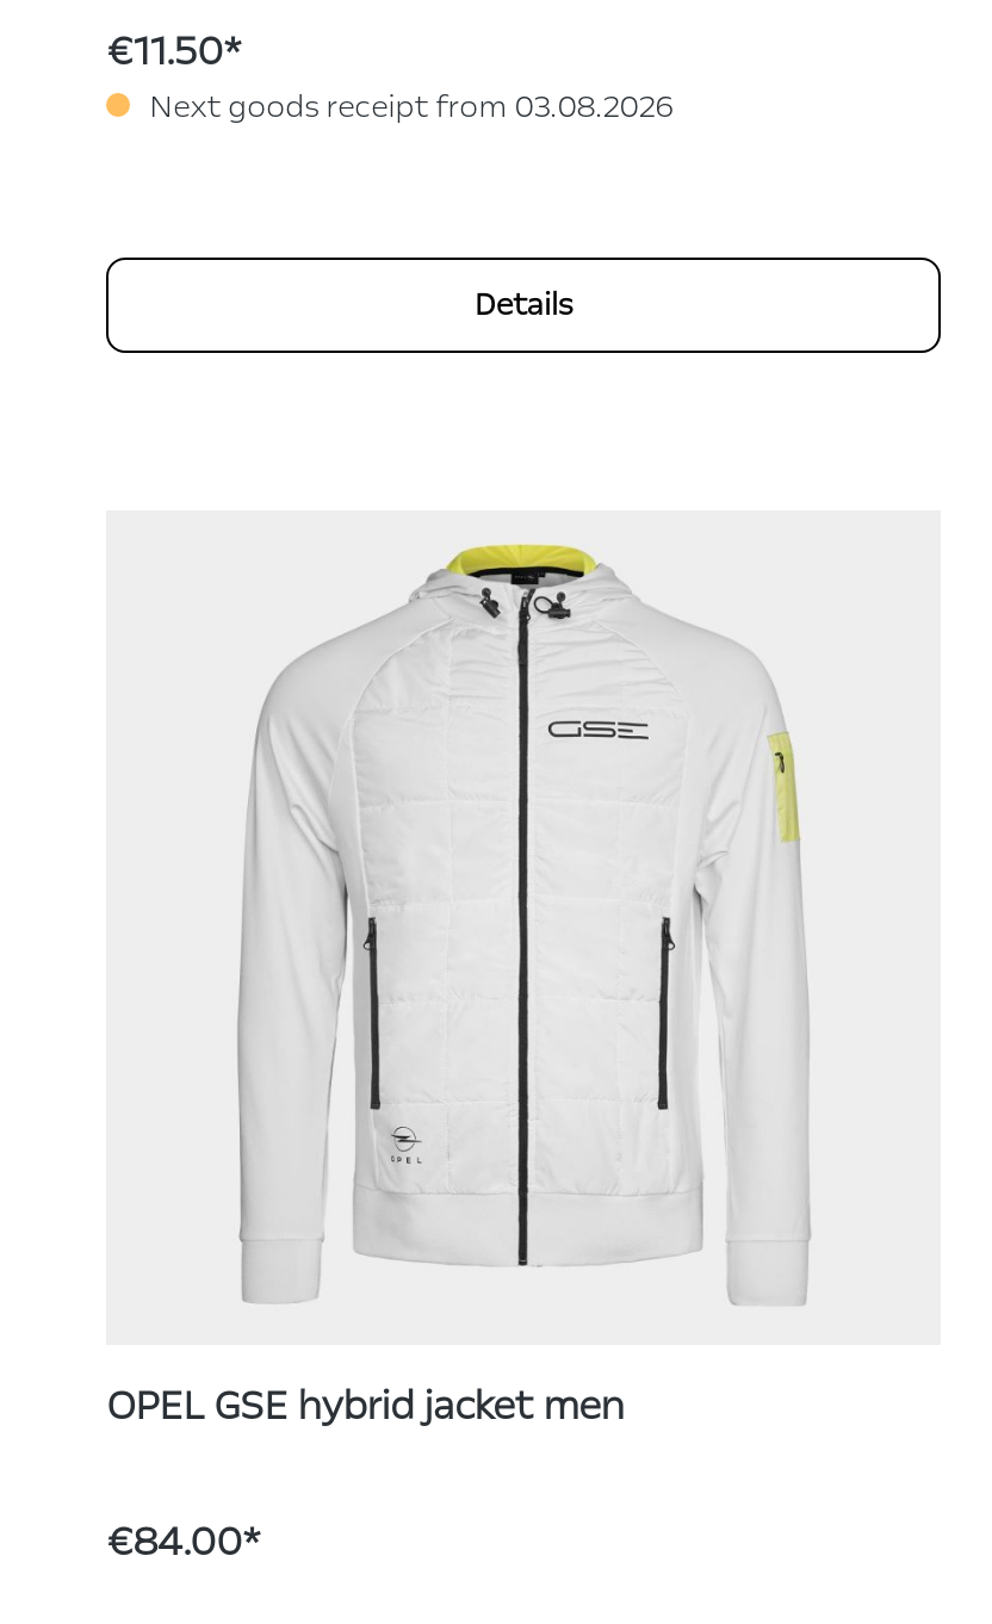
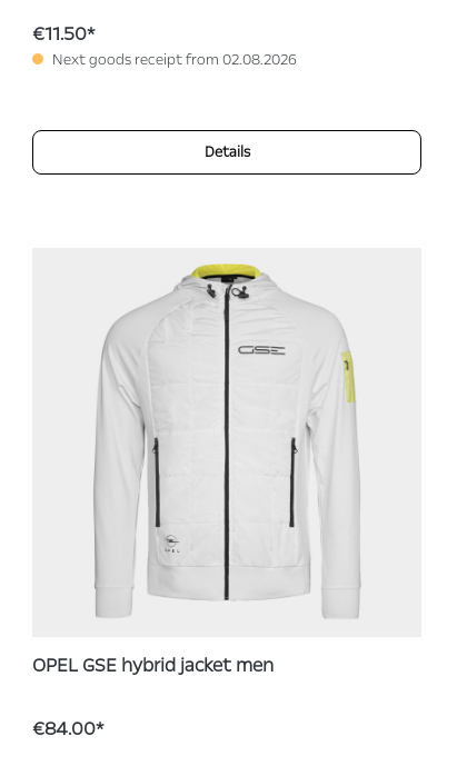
- Next goods receipt from 03.08.2026
+ Next goods receipt from 02.08.2026
